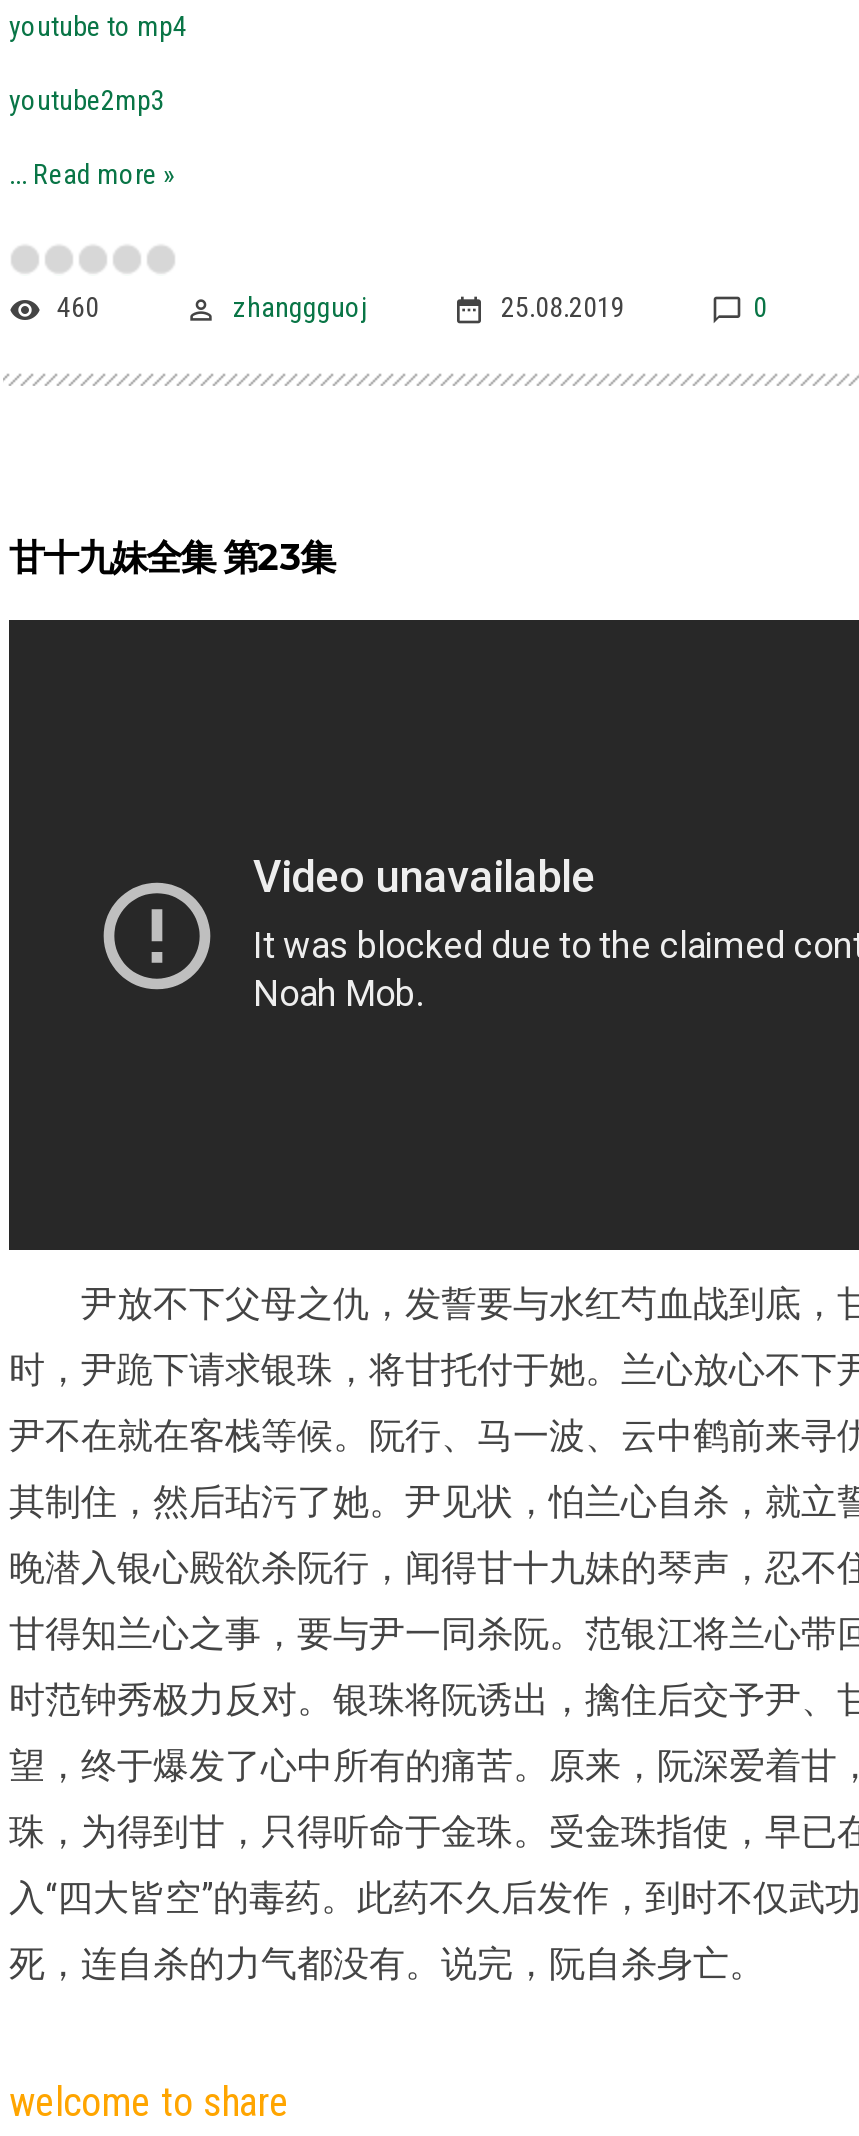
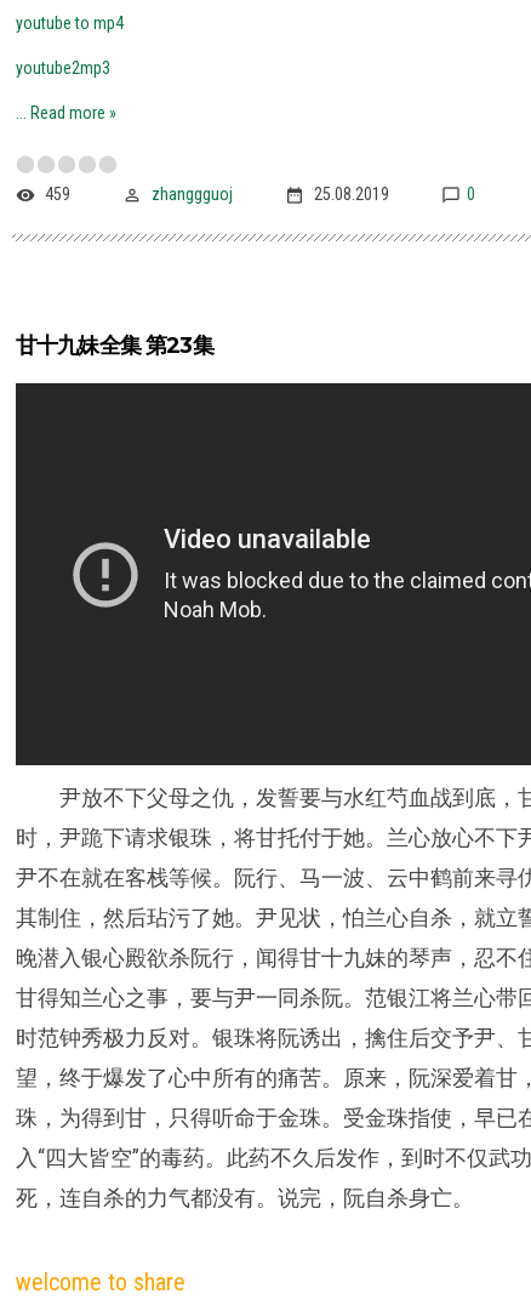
- 460
+ 459
